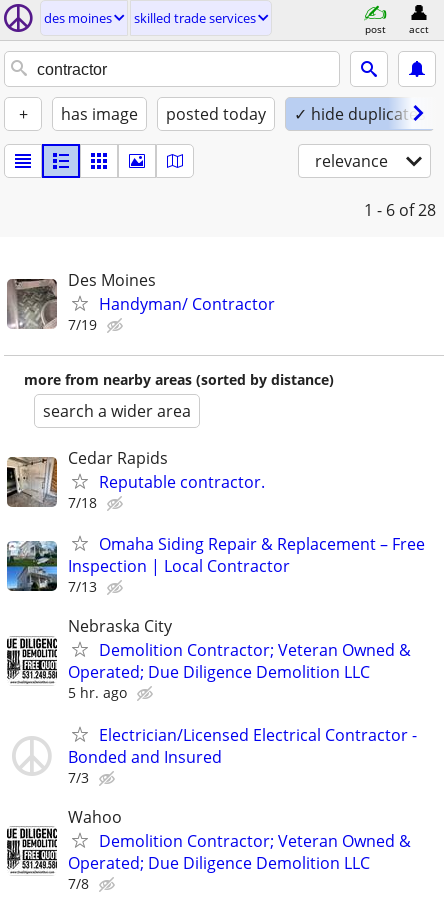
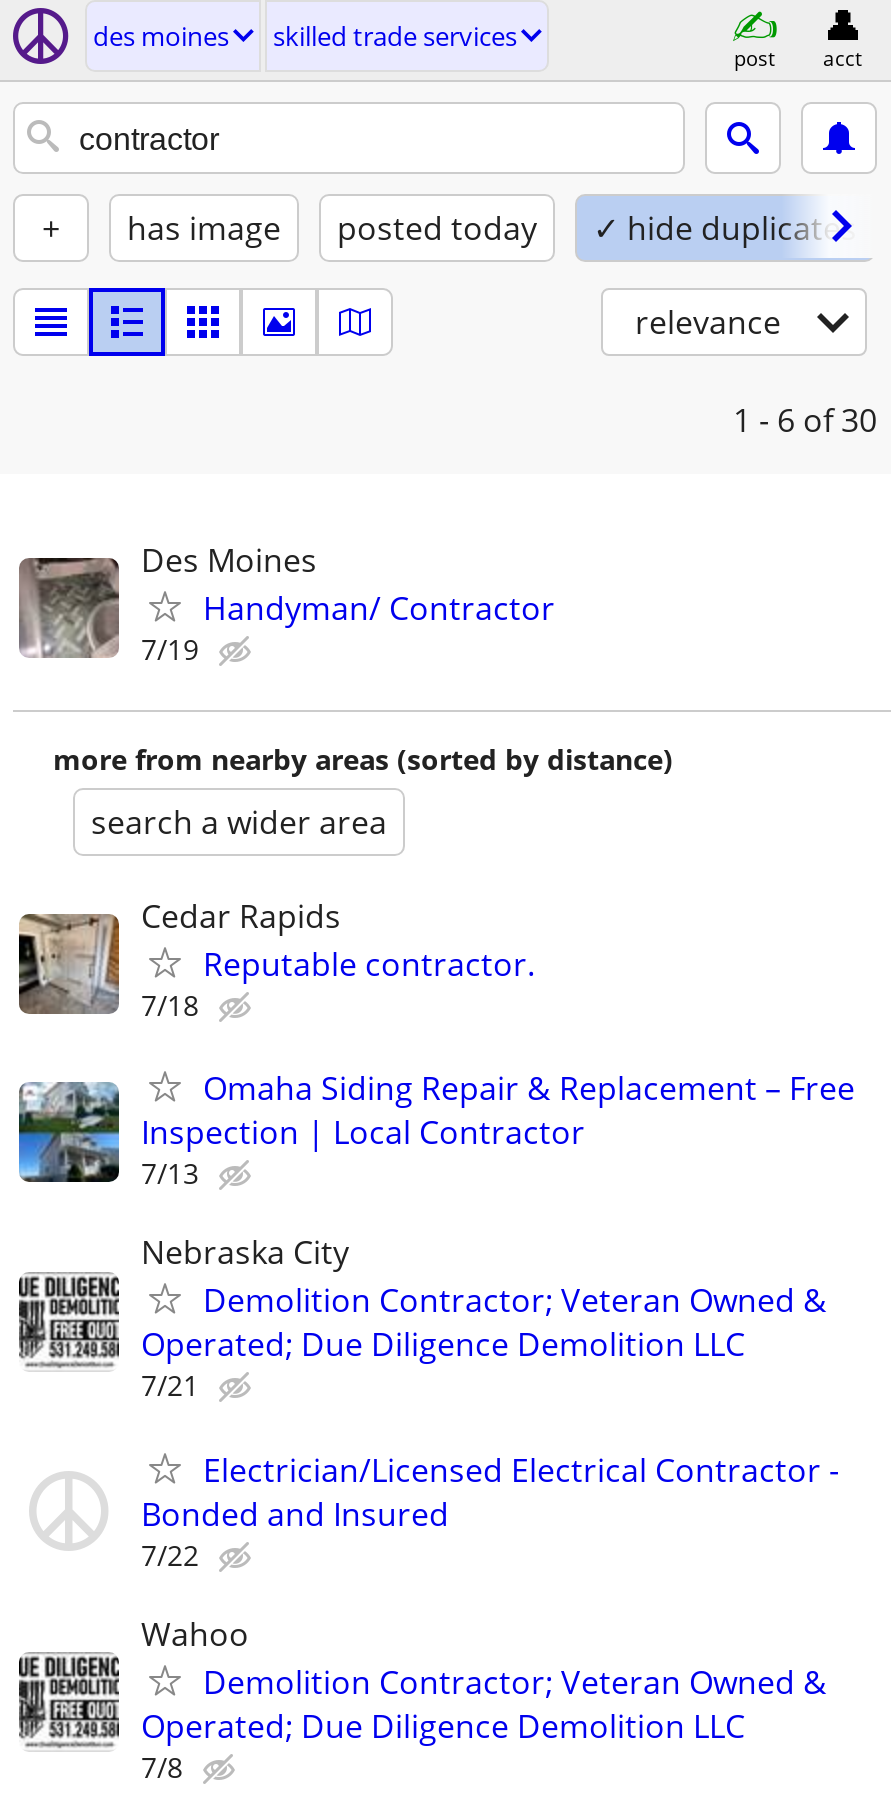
- 1 - 6 of 28
+ 1 - 6 of 30

- 5 hr. ago
+ 7/21

- 7/3
+ 7/22
